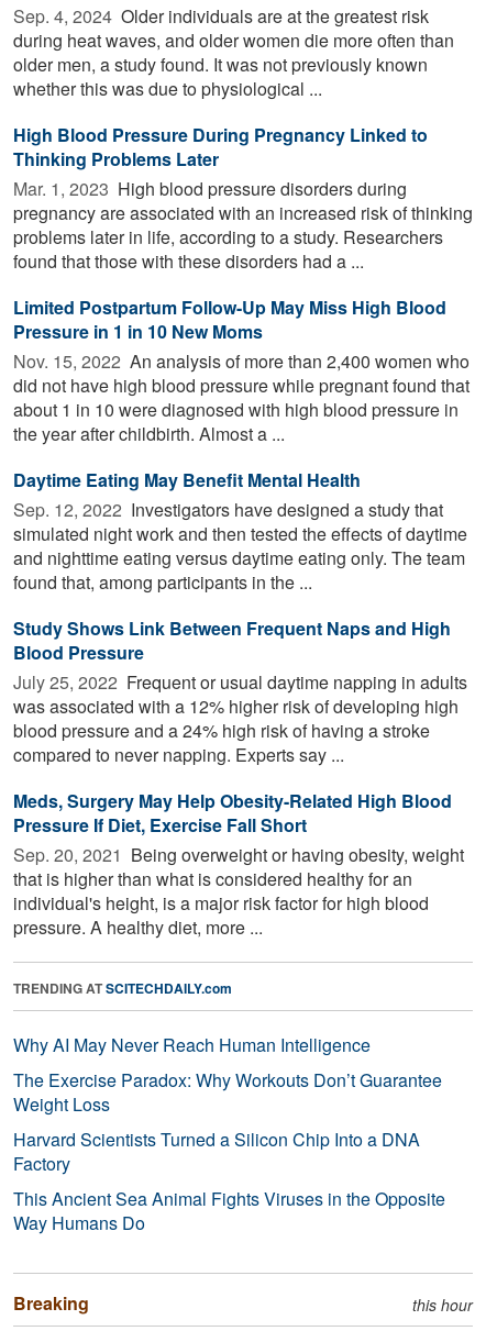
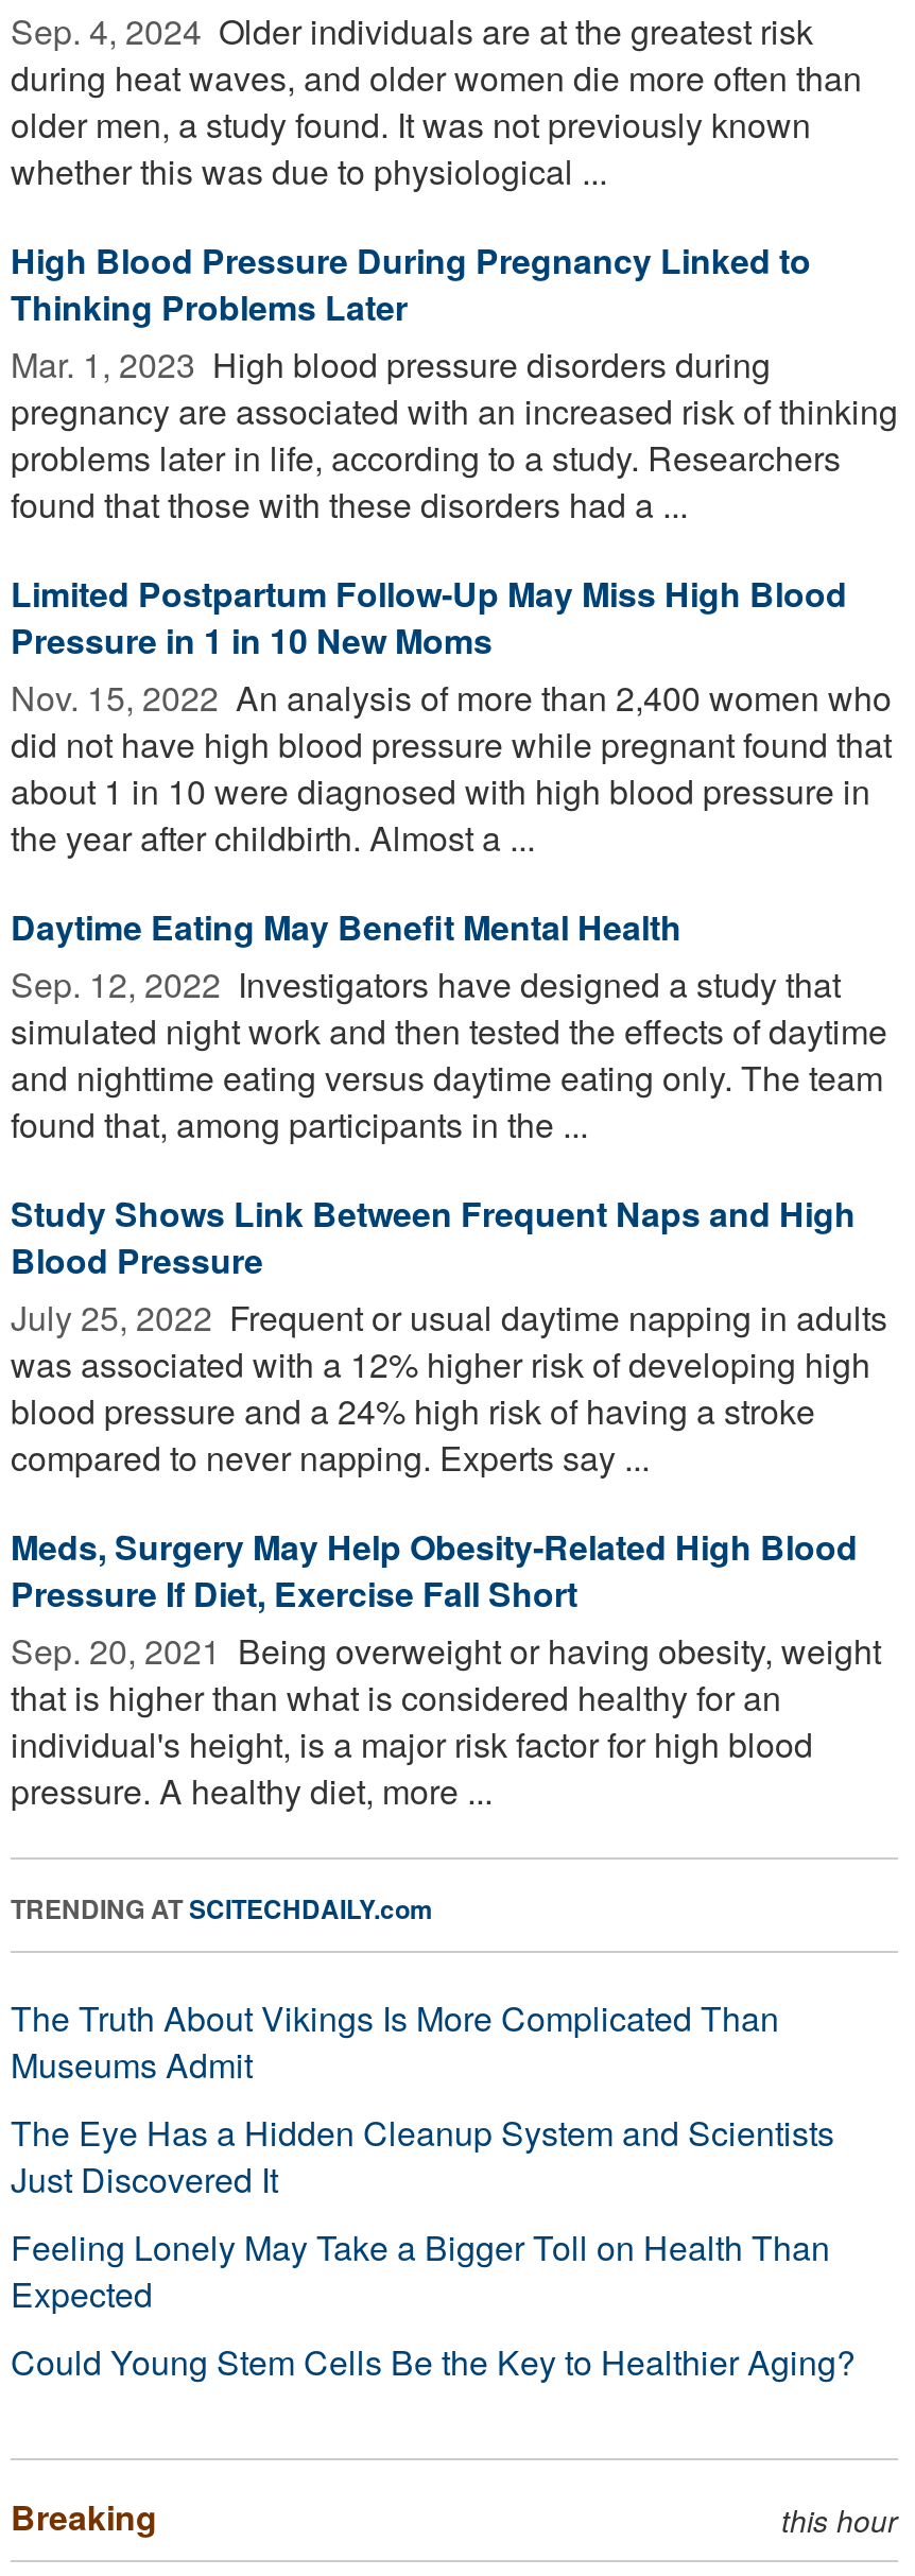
- Why AI May Never Reach Human Intelligence
- The Exercise Paradox: Why Workouts Don’t Guarantee
- Weight Loss
- Harvard Scientists Turned a Silicon Chip Into a DNA
- Factory
- This Ancient Sea Animal Fights Viruses in the Opposite
- Way Humans Do
+ The Truth About Vikings Is More Complicated Than
+ Museums Admit
+ The Eye Has a Hidden Cleanup System and Scientists
+ Just Discovered It
+ Feeling Lonely May Take a Bigger Toll on Health Than
+ Expected
+ Could Young Stem Cells Be the Key to Healthier Aging?
